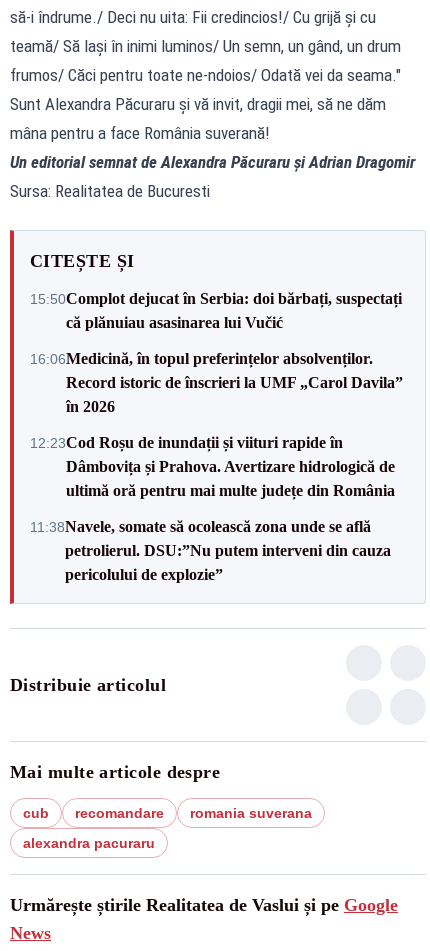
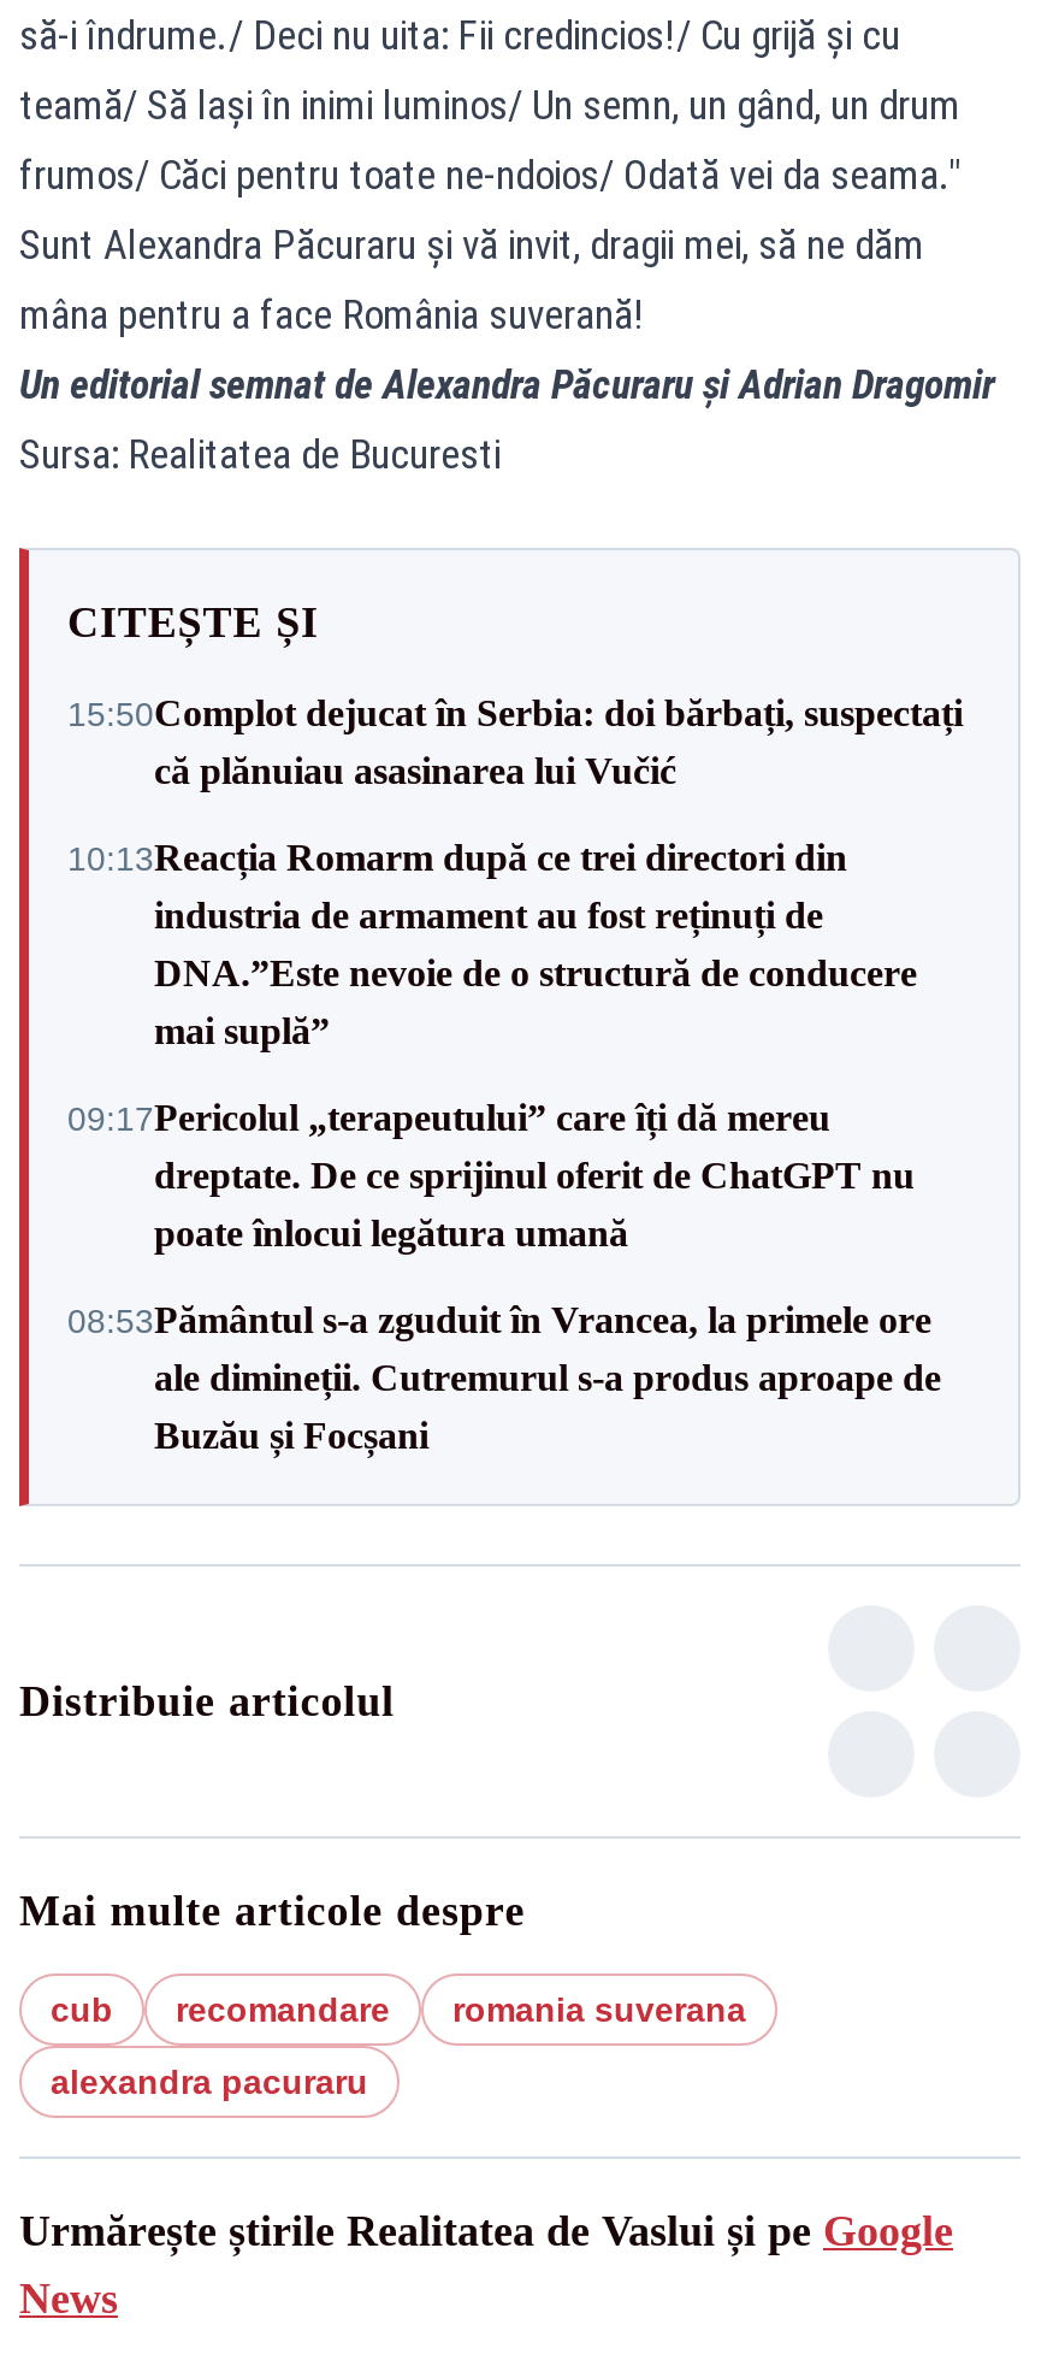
- 16:06Medicină, în topul preferințelor absolvenților.
- Record istoric de înscrieri la UMF „Carol Davila”
- în 2026
+ 10:13Reacția Romarm după ce trei directori din
+ industria de armament au fost reținuți de
+ DNA.”Este nevoie de o structură de conducere
+ mai suplă”

- 12:23Cod Roșu de inundații și viituri rapide în
- Dâmbovița și Prahova. Avertizare hidrologică de
- ultimă oră pentru mai multe județe din România
+ 09:17Pericolul „terapeutului” care îți dă mereu
+ dreptate. De ce sprijinul oferit de ChatGPT nu
+ poate înlocui legătura umană

- 11:38Navele, somate să ocolească zona unde se află
- petrolierul. DSU:”Nu putem interveni din cauza
- pericolului de explozie”
+ 08:53Pământul s-a zguduit în Vrancea, la primele ore
+ ale dimineții. Cutremurul s-a produs aproape de
+ Buzău și Focșani
